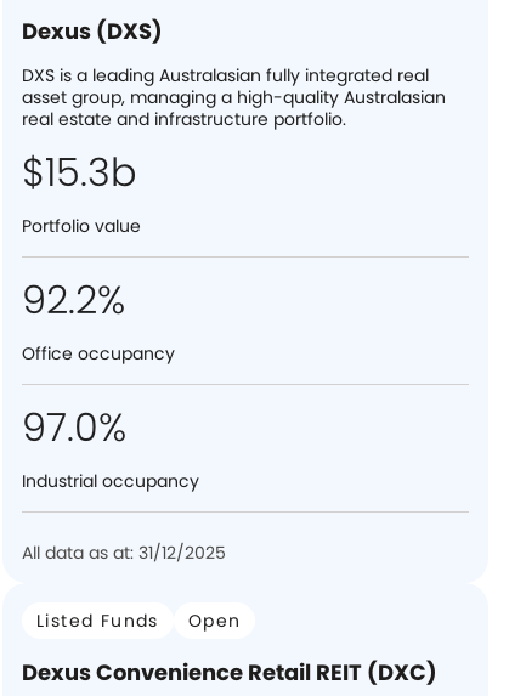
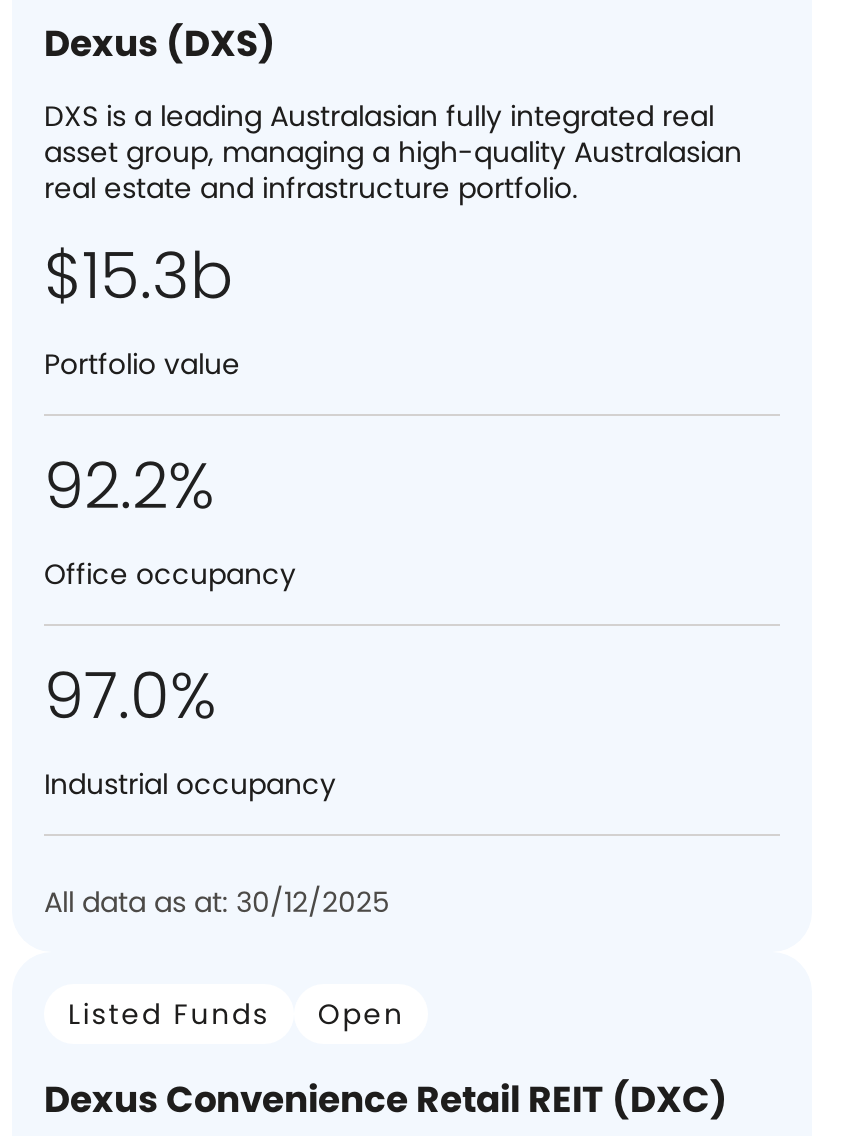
- All data as at: 31/12/2025
+ All data as at: 30/12/2025
